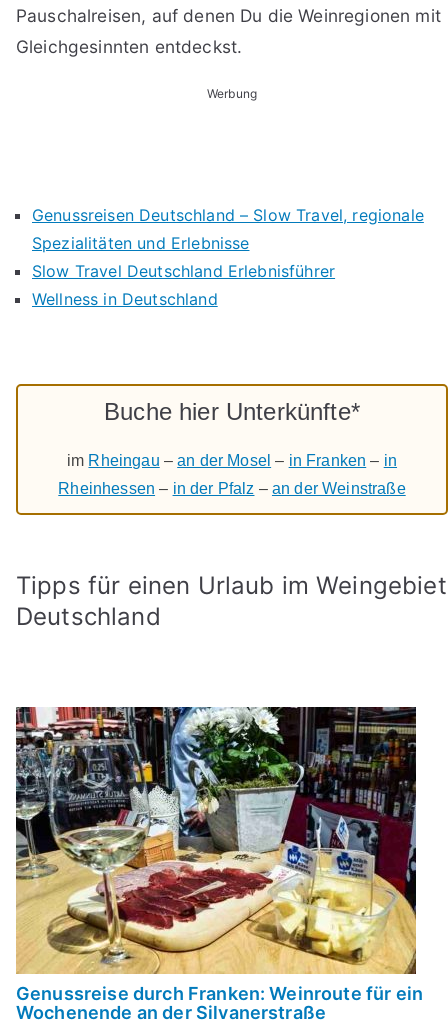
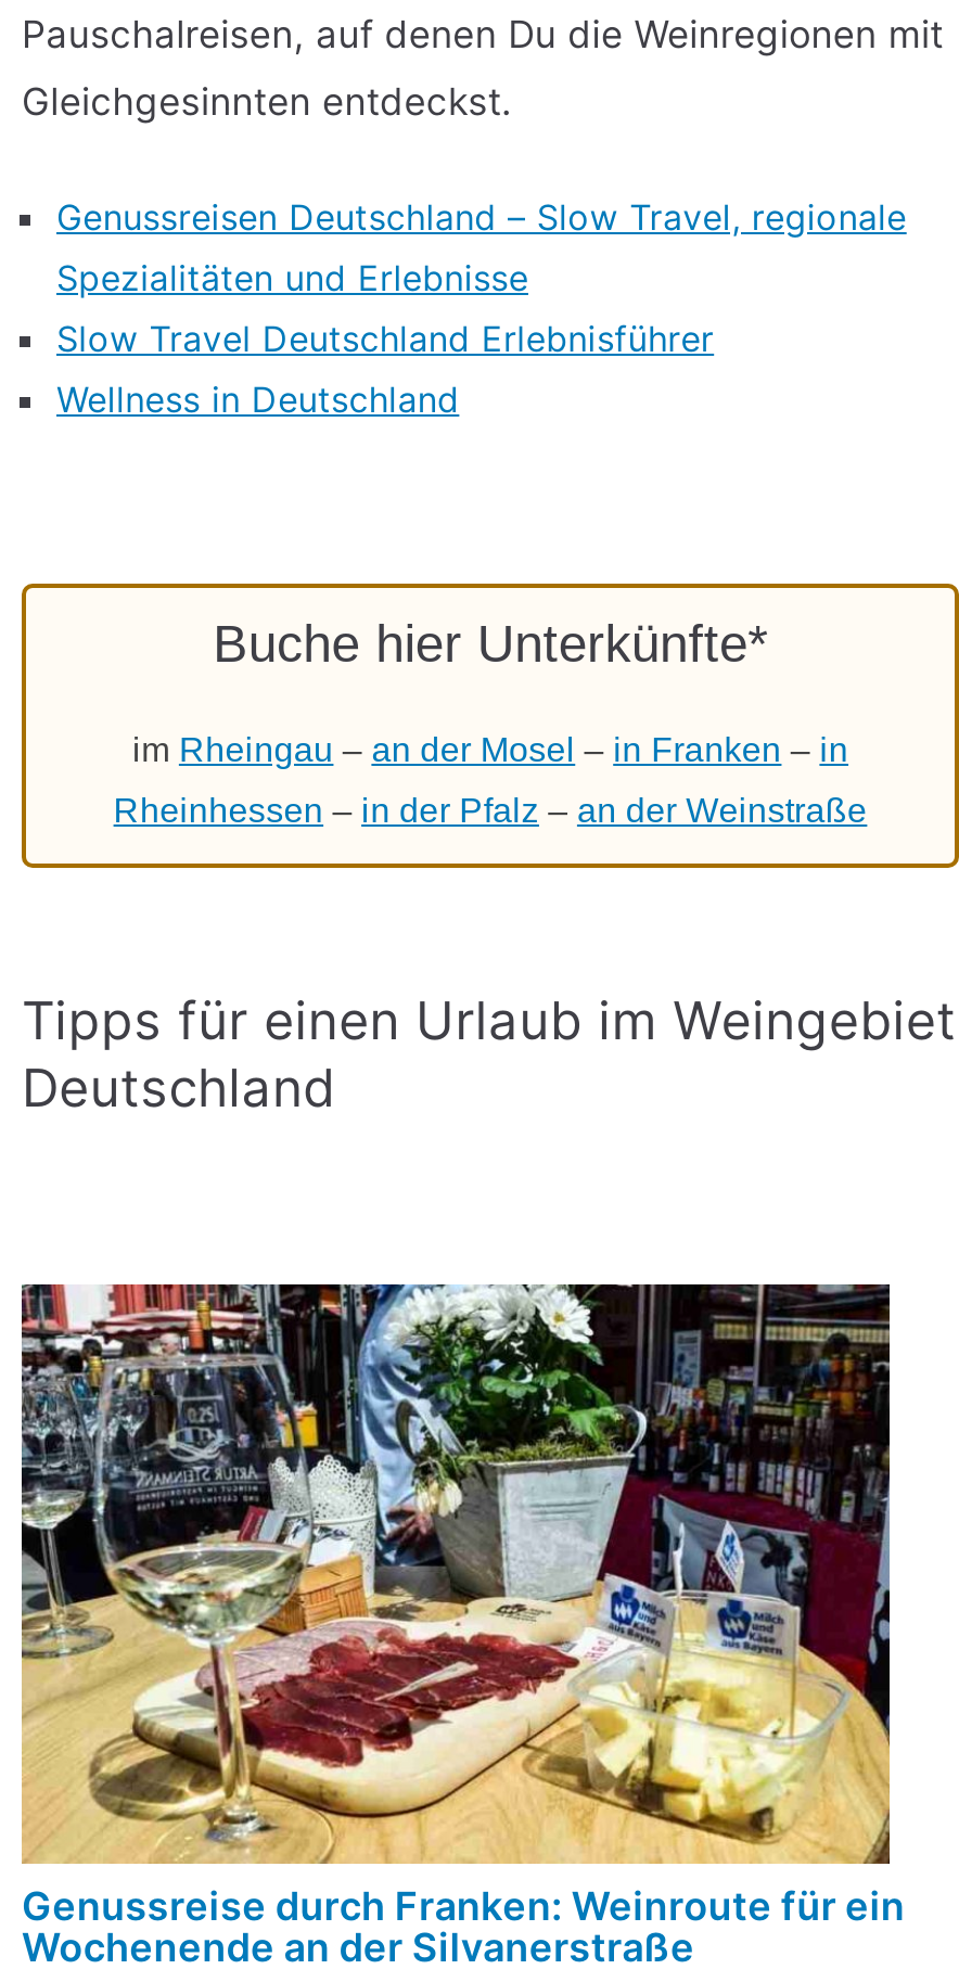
- Werbung
